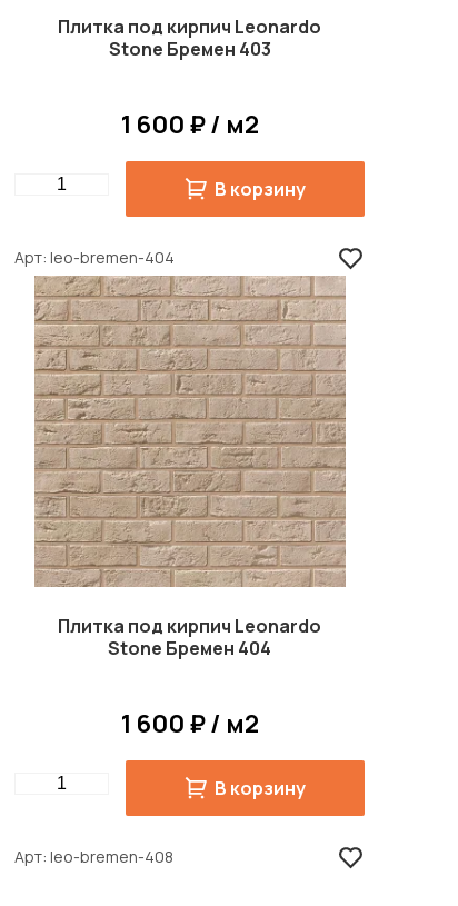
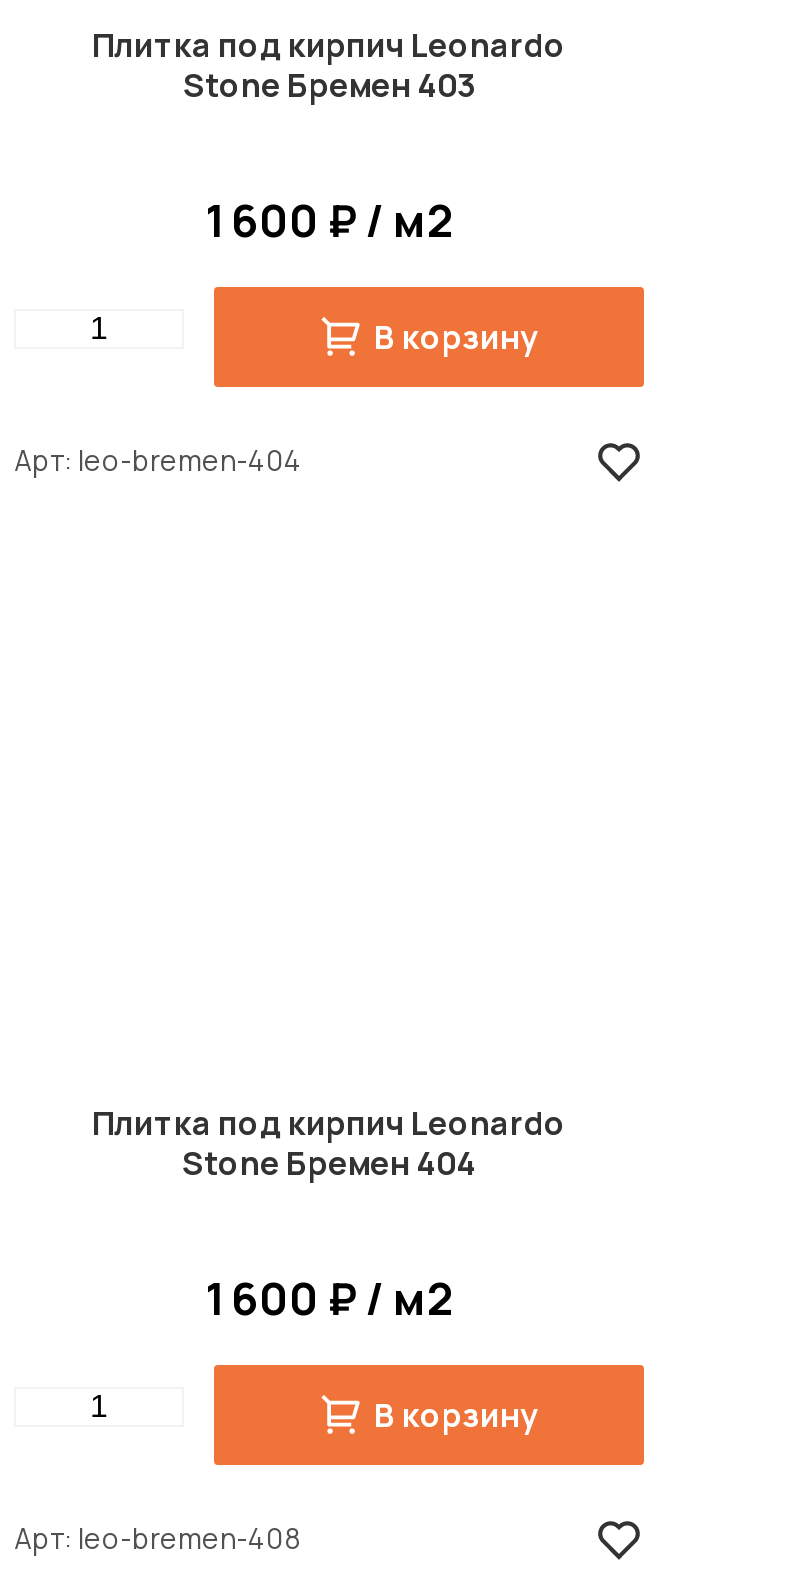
- [image]
